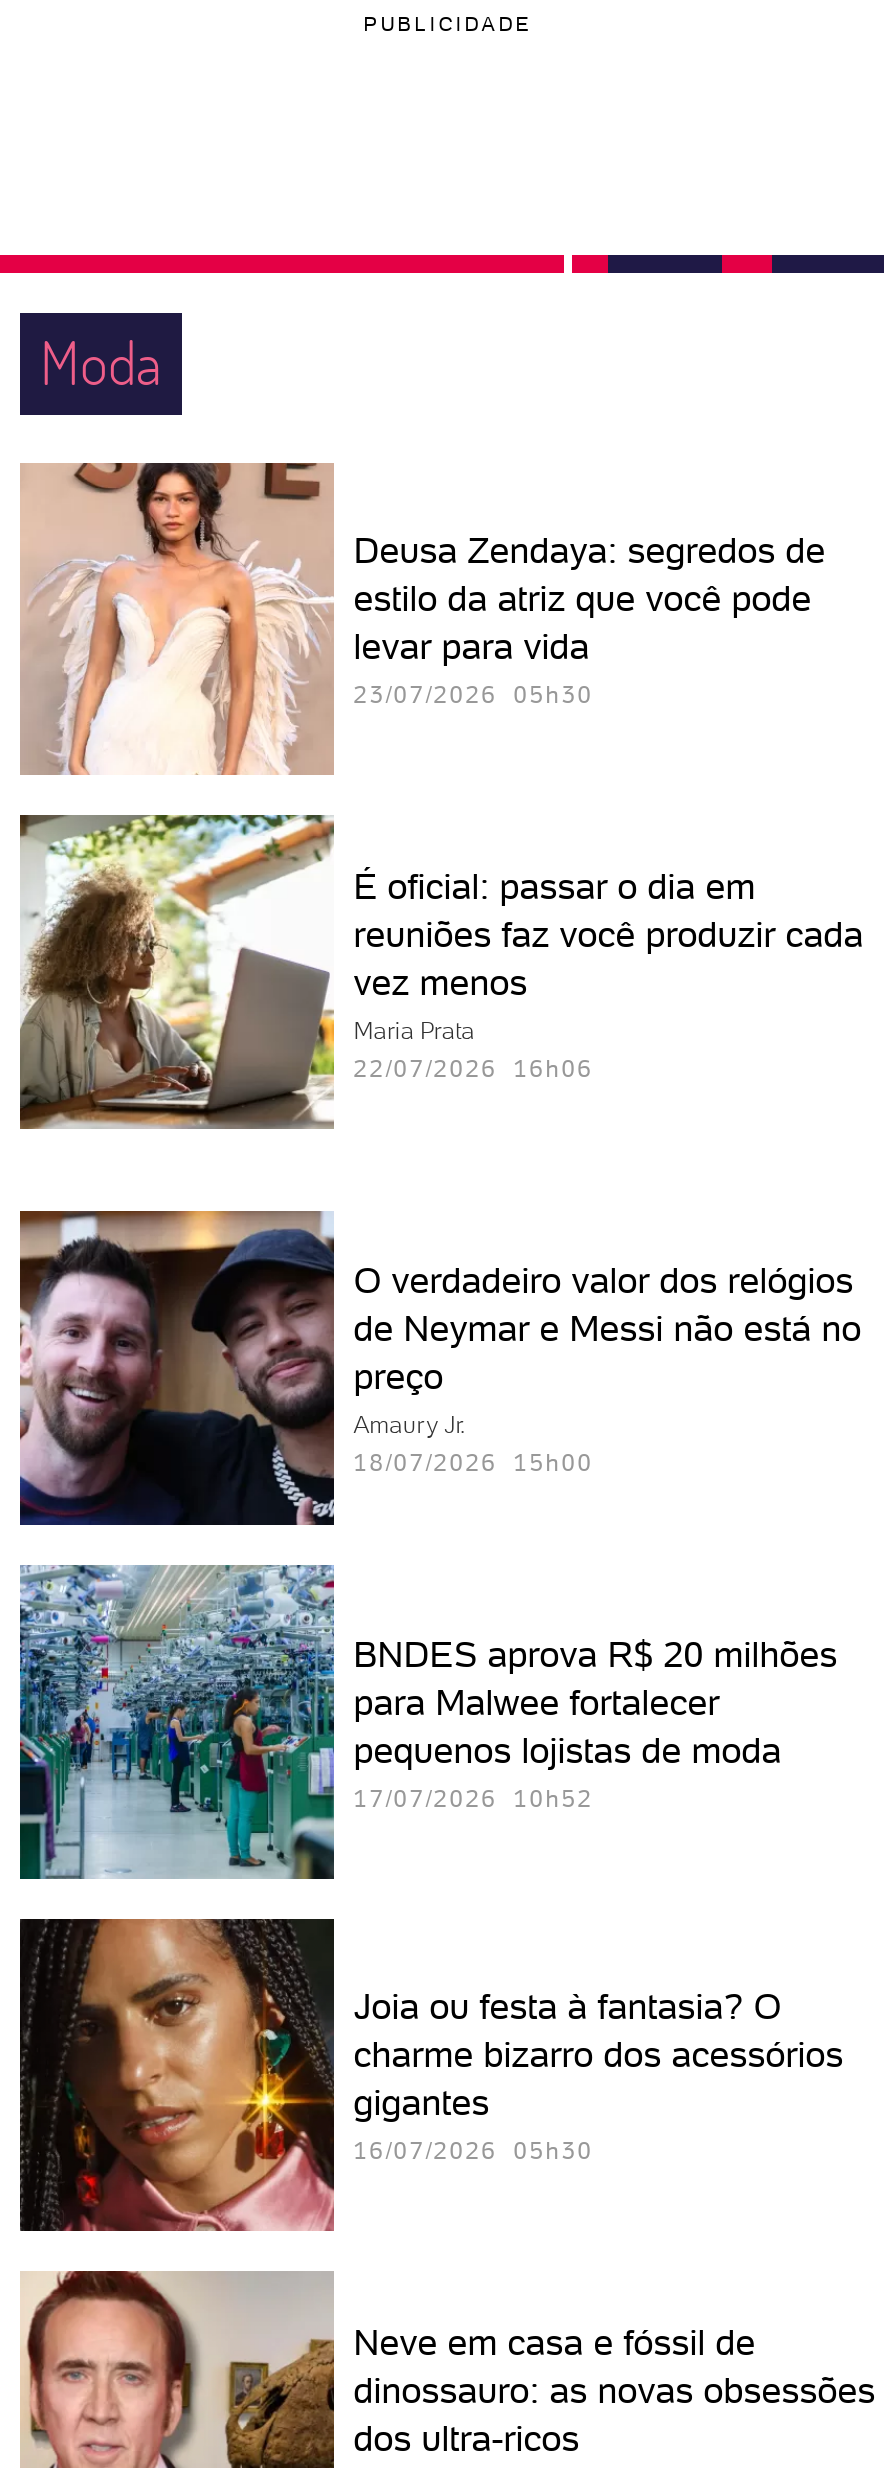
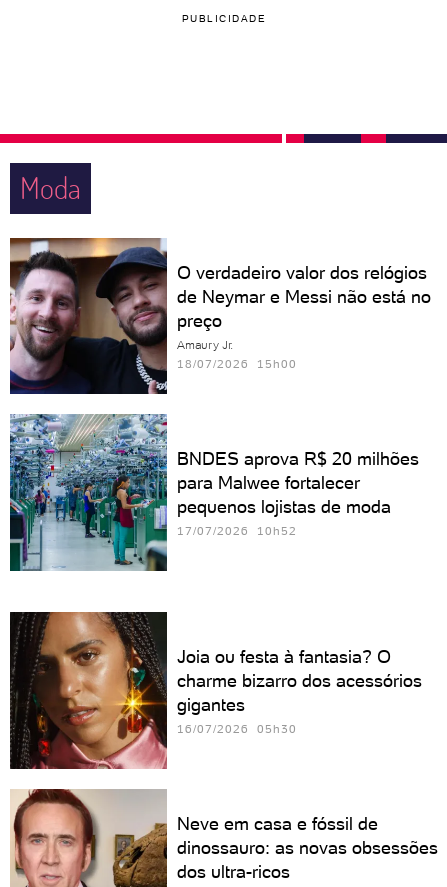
- [image]
- Deusa Zendaya: segredos de
- estilo da atriz que você pode
- levar para vida
- 23/07/2026 05h30

- [image]
- É oficial: passar o dia em
- reuniões faz você produzir cada
- vez menos
- Maria Prata
- 22/07/2026 16h06

moved up: [image] | O verdadeiro valor dos relógios | de Neymar e Messi não está no | ... | pequenos lojistas de moda | 17/07/2026 10h52
